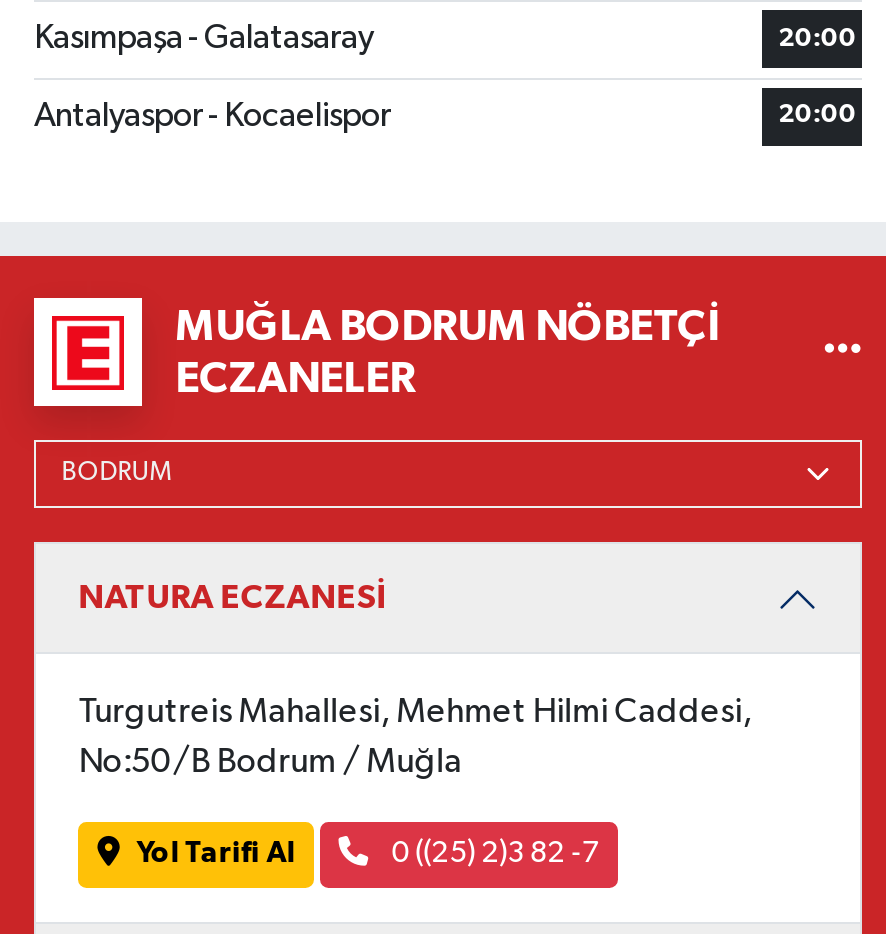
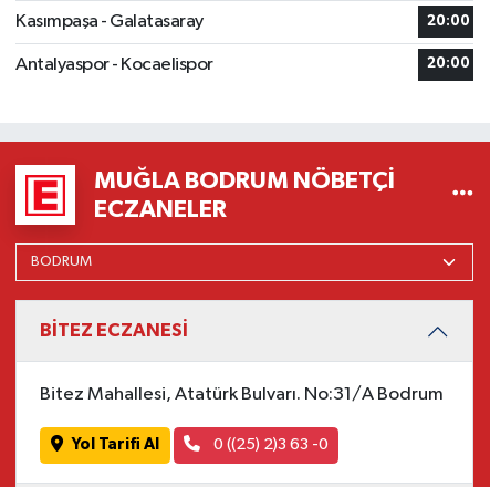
- NATURA ECZANESİ
- Turgutreis Mahallesi, Mehmet Hilmi Caddesi,
- No:50/B Bodrum / Muğla
+ BİTEZ ECZANESİ
+ Bitez Mahallesi, Atatürk Bulvarı. No:31/A Bodrum

- 0 ((25) 2)3 82 -7
+ 0 ((25) 2)3 63 -0
